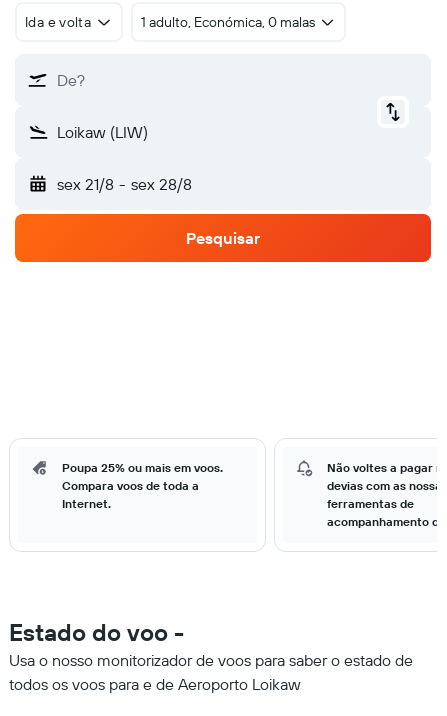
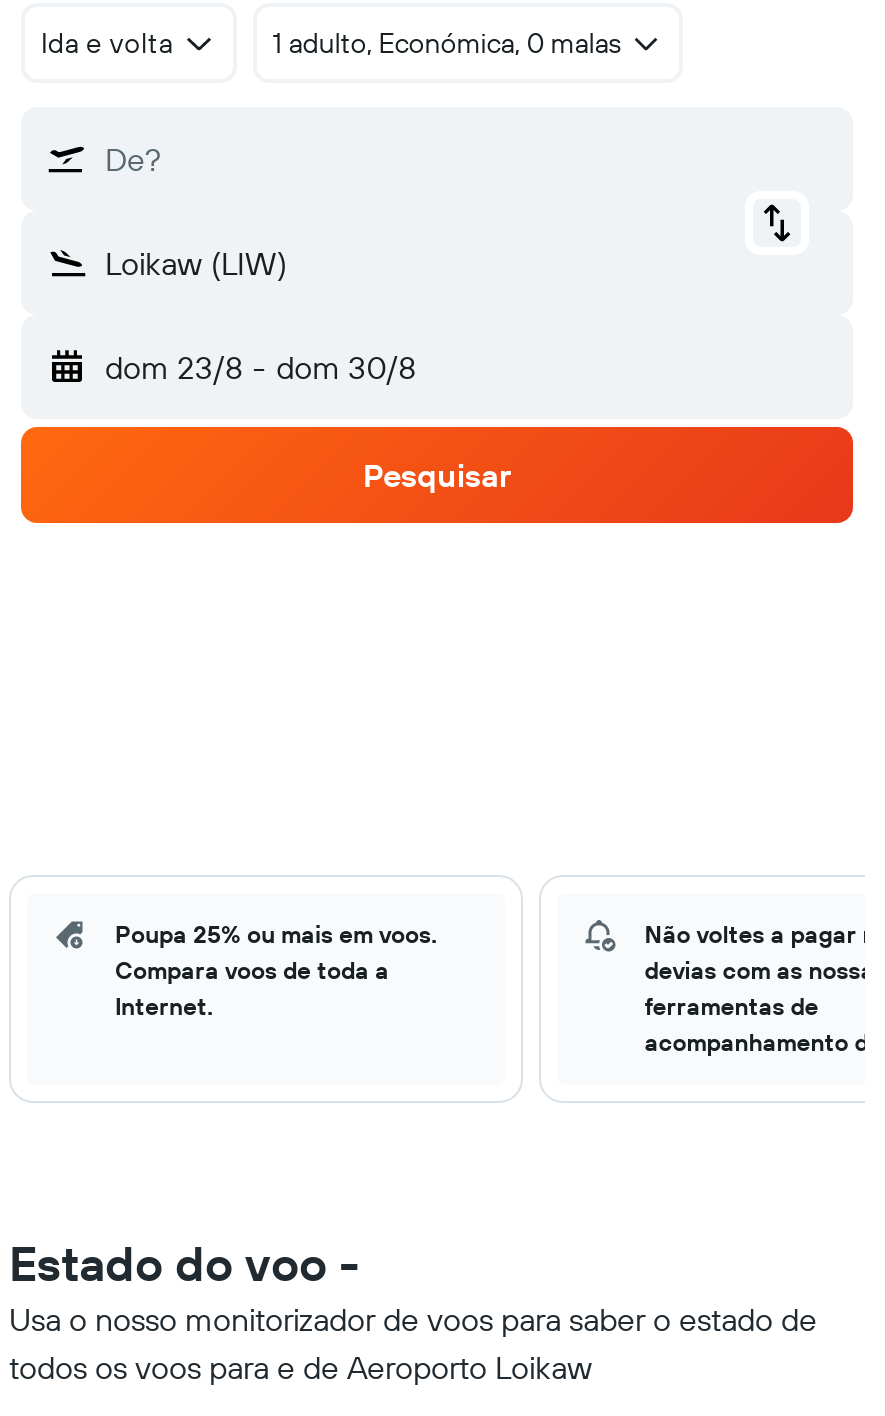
- sex 21/8 - sex 28/8
+ dom 23/8 - dom 30/8
